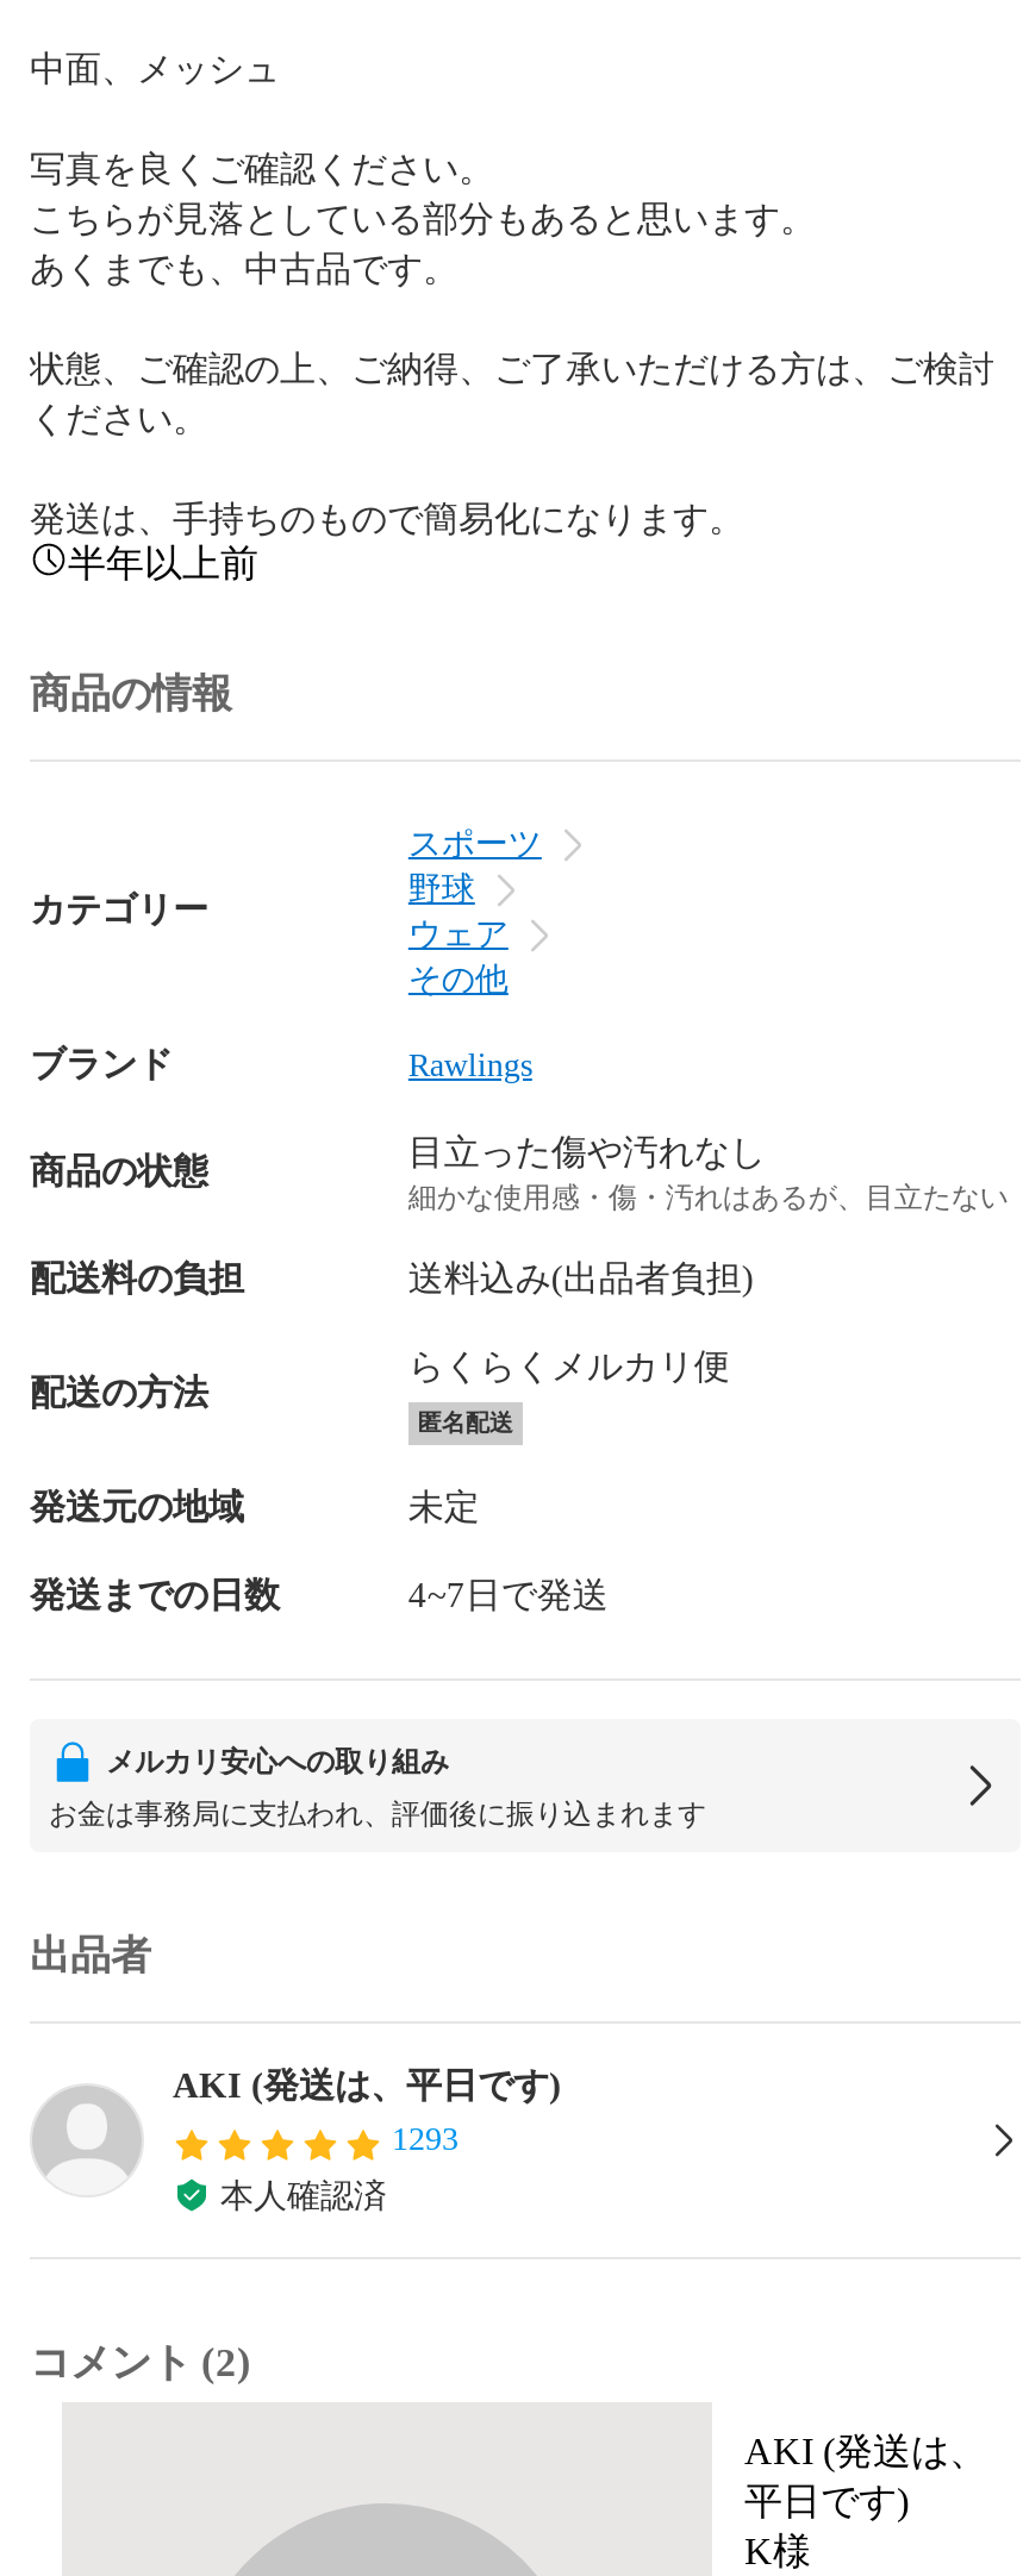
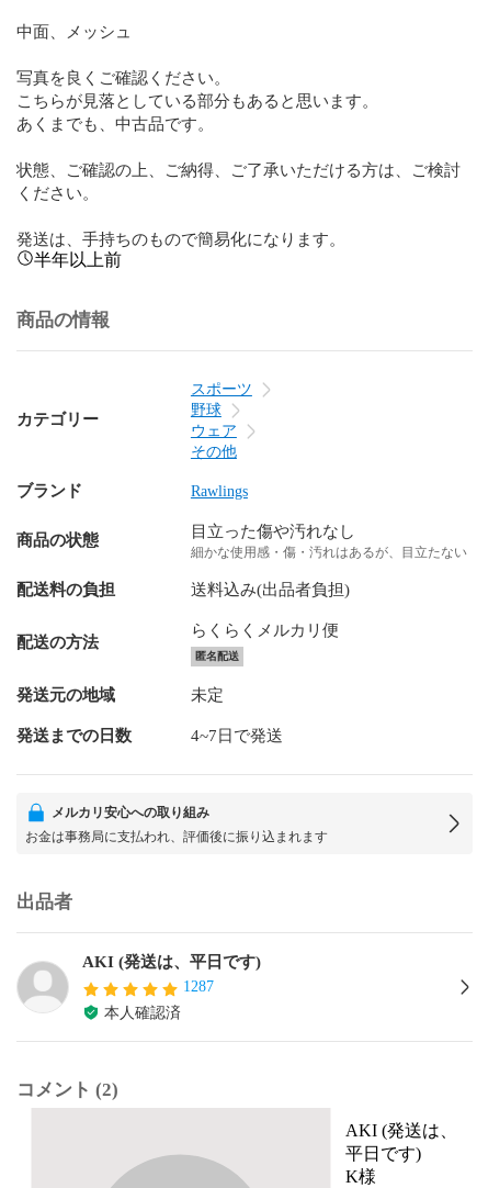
- 1293
+ 1287
